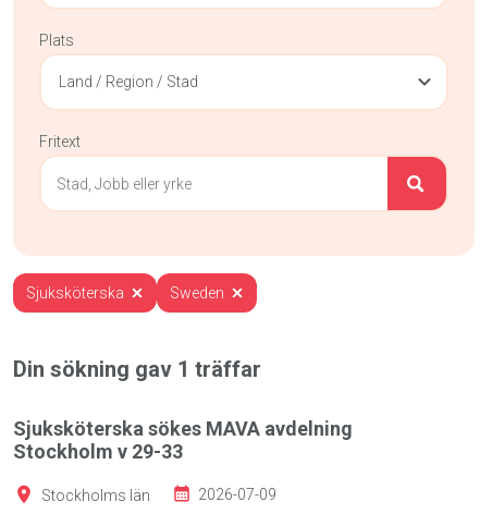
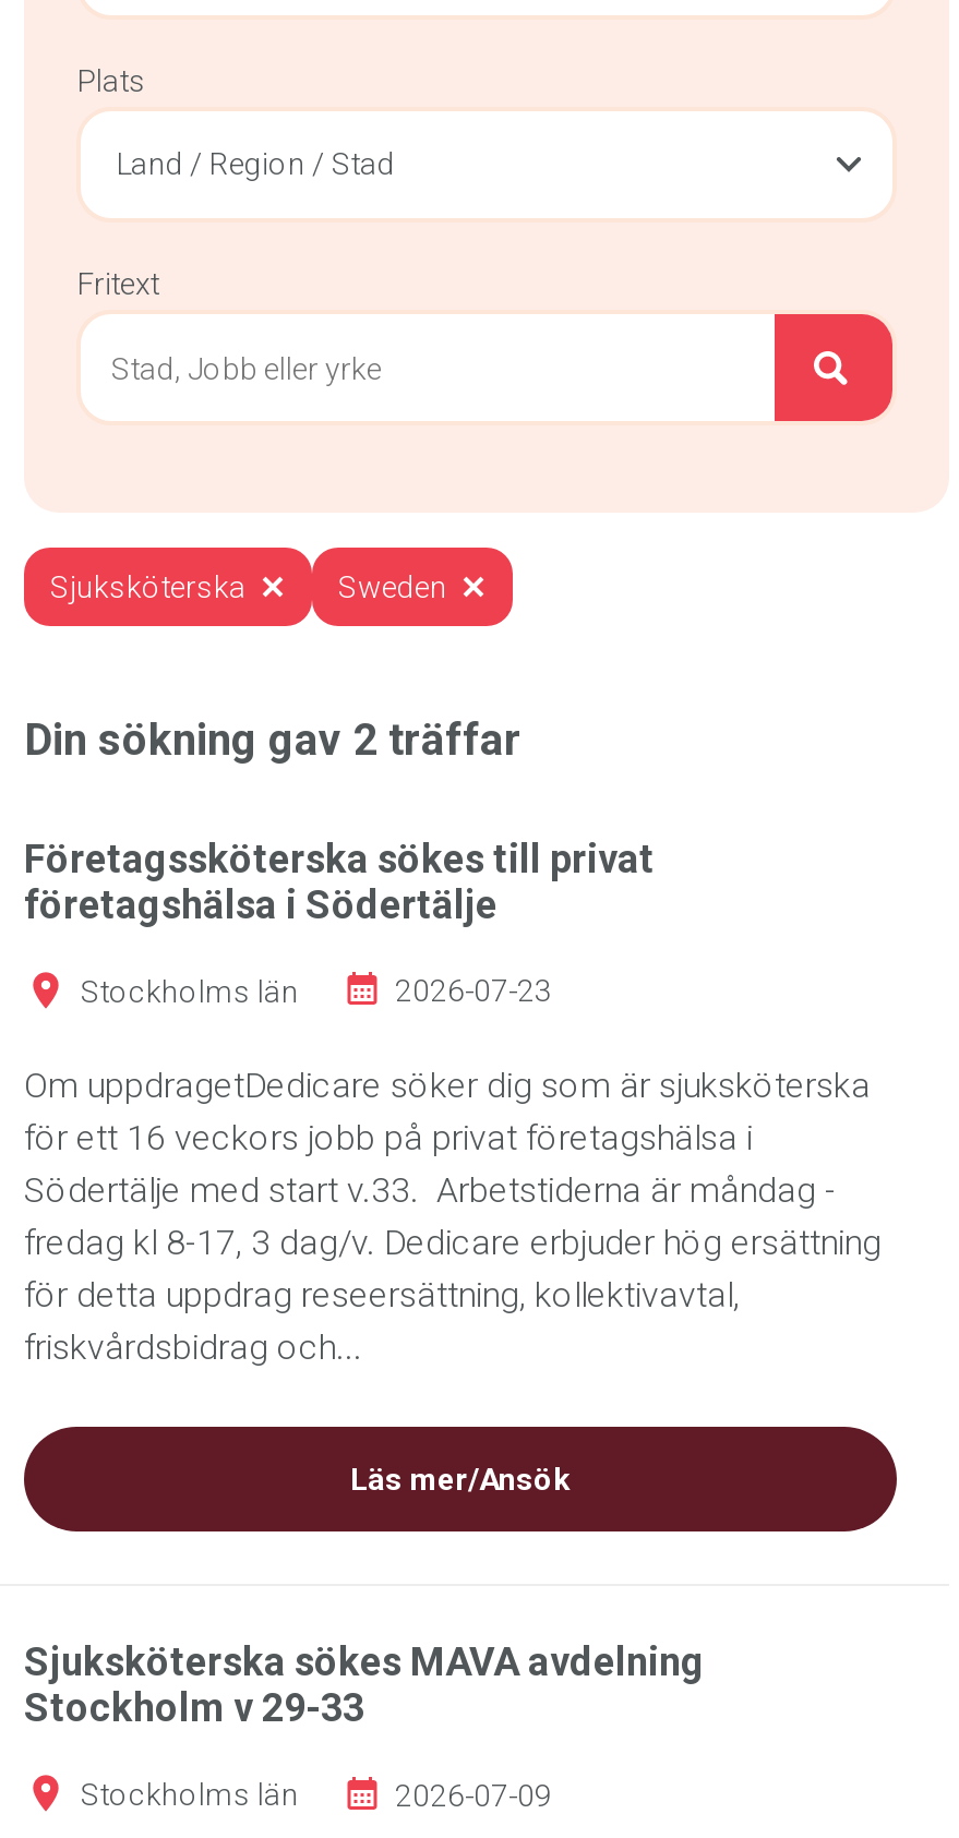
- Din sökning gav 1 träffar
+ Din sökning gav 2 träffar
+ Företagssköterska sökes till privat
+ företagshälsa i Södertälje
+ Stockholms län
+ 2026-07-23
+ Om uppdragetDedicare söker dig som är sjuksköterska
+ för ett 16 veckors jobb på privat företagshälsa i
+ Södertälje med start v.33. Arbetstiderna är måndag -
+ fredag kl 8-17, 3 dag/v. Dedicare erbjuder hög ersättning
+ för detta uppdrag reseersättning, kollektivavtal,
+ friskvårdsbidrag och...
+ Läs mer/Ansök
